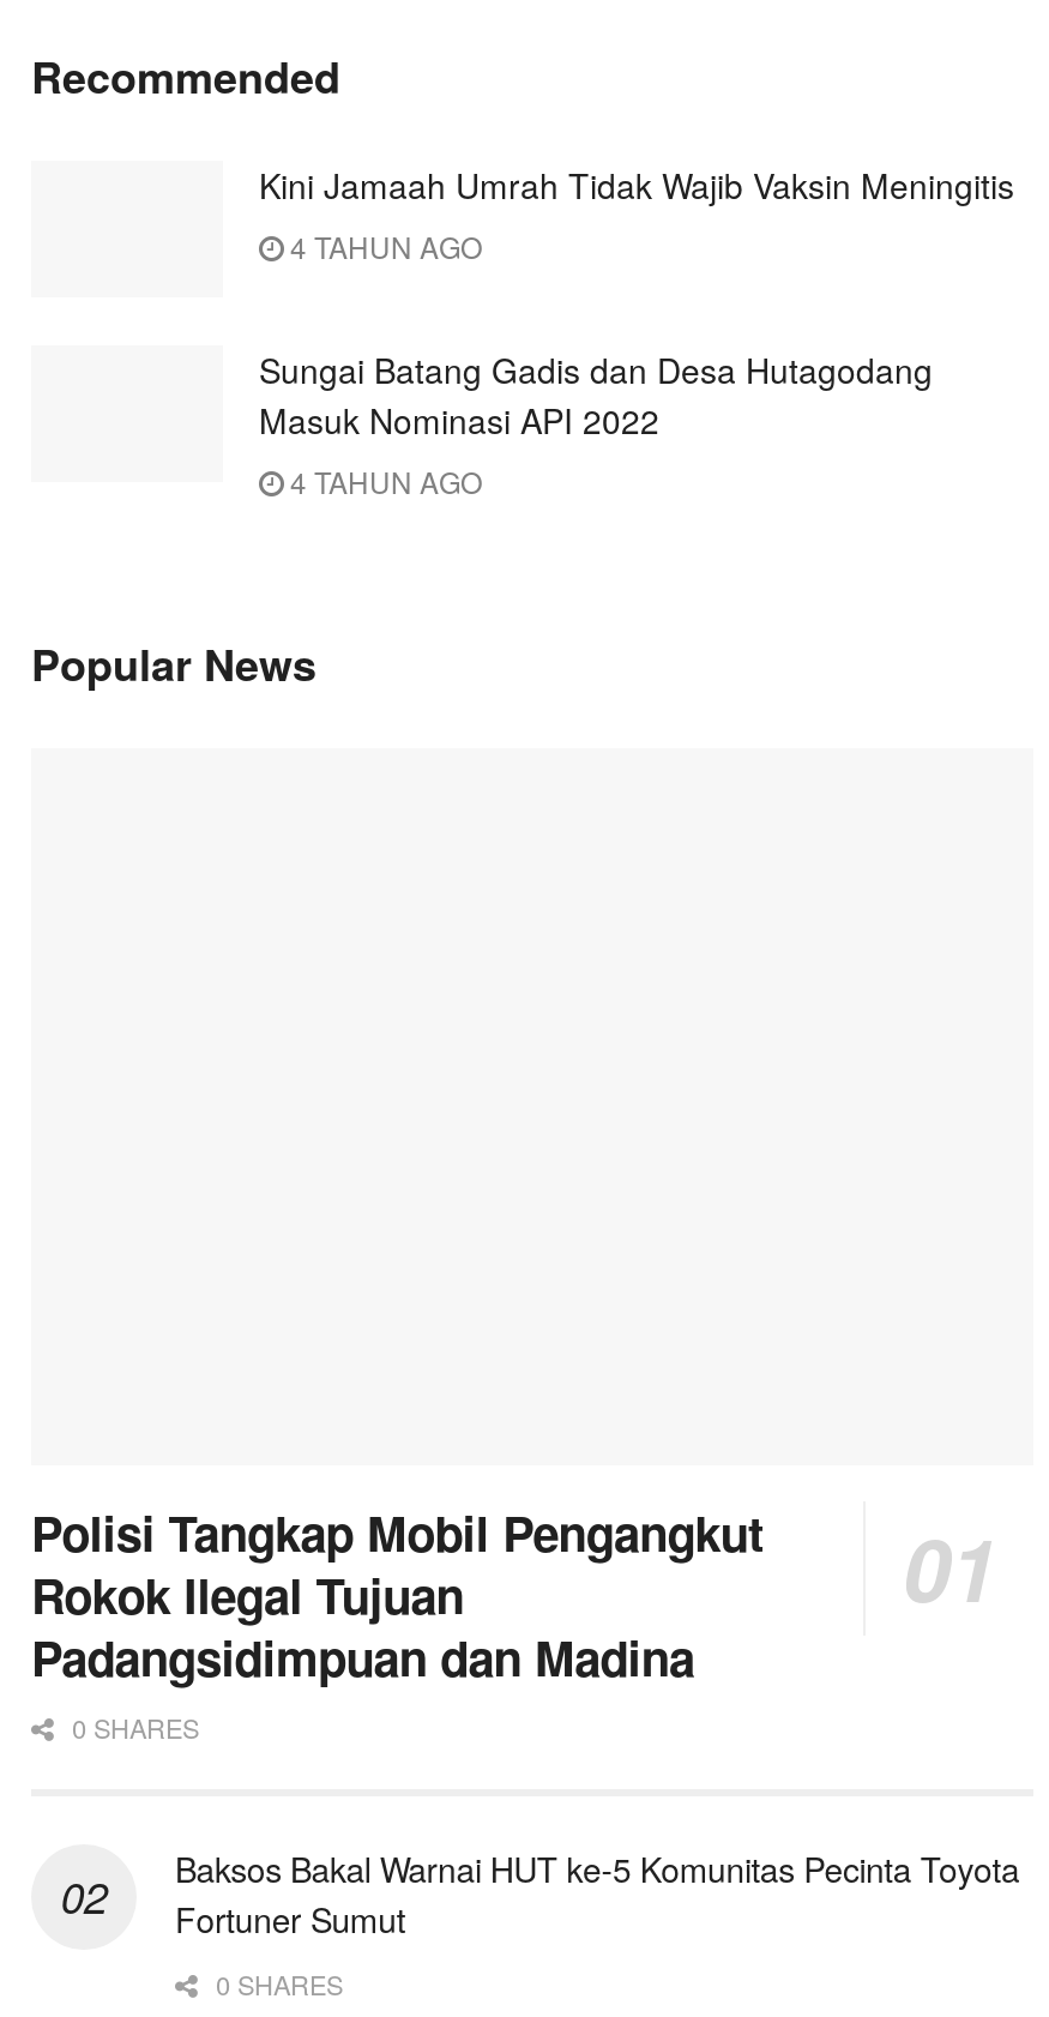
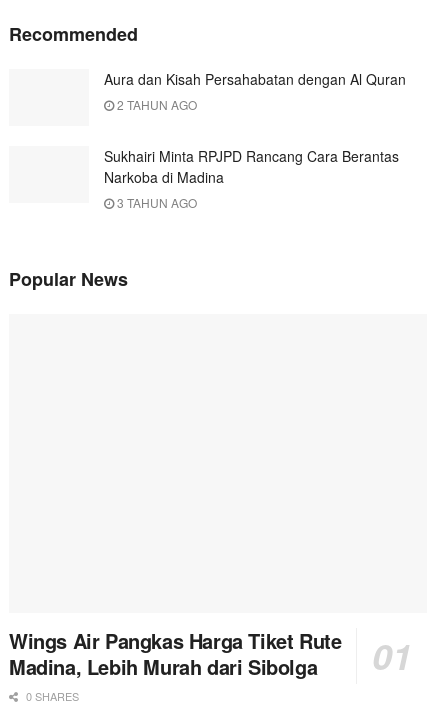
- Kini Jamaah Umrah Tidak Wajib Vaksin Meningitis
- 4 TAHUN AGO
+ Aura dan Kisah Persahabatan dengan Al Quran
+ 2 TAHUN AGO

- Sungai Batang Gadis dan Desa Hutagodang
- Masuk Nominasi API 2022
- 4 TAHUN AGO
+ Sukhairi Minta RPJPD Rancang Cara Berantas
+ Narkoba di Madina
+ 3 TAHUN AGO

- Polisi Tangkap Mobil Pengangkut
- Rokok Ilegal Tujuan
- Padangsidimpuan dan Madina
- 0 SHARES
- Baksos Bakal Warnai HUT ke-5 Komunitas Pecinta Toyota
- Fortuner Sumut
+ Wings Air Pangkas Harga Tiket Rute
+ Madina, Lebih Murah dari Sibolga
